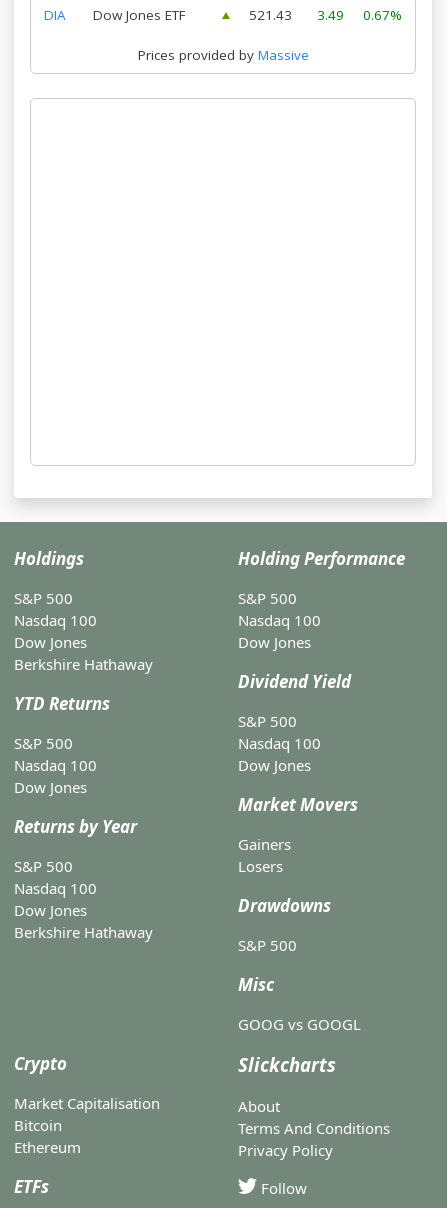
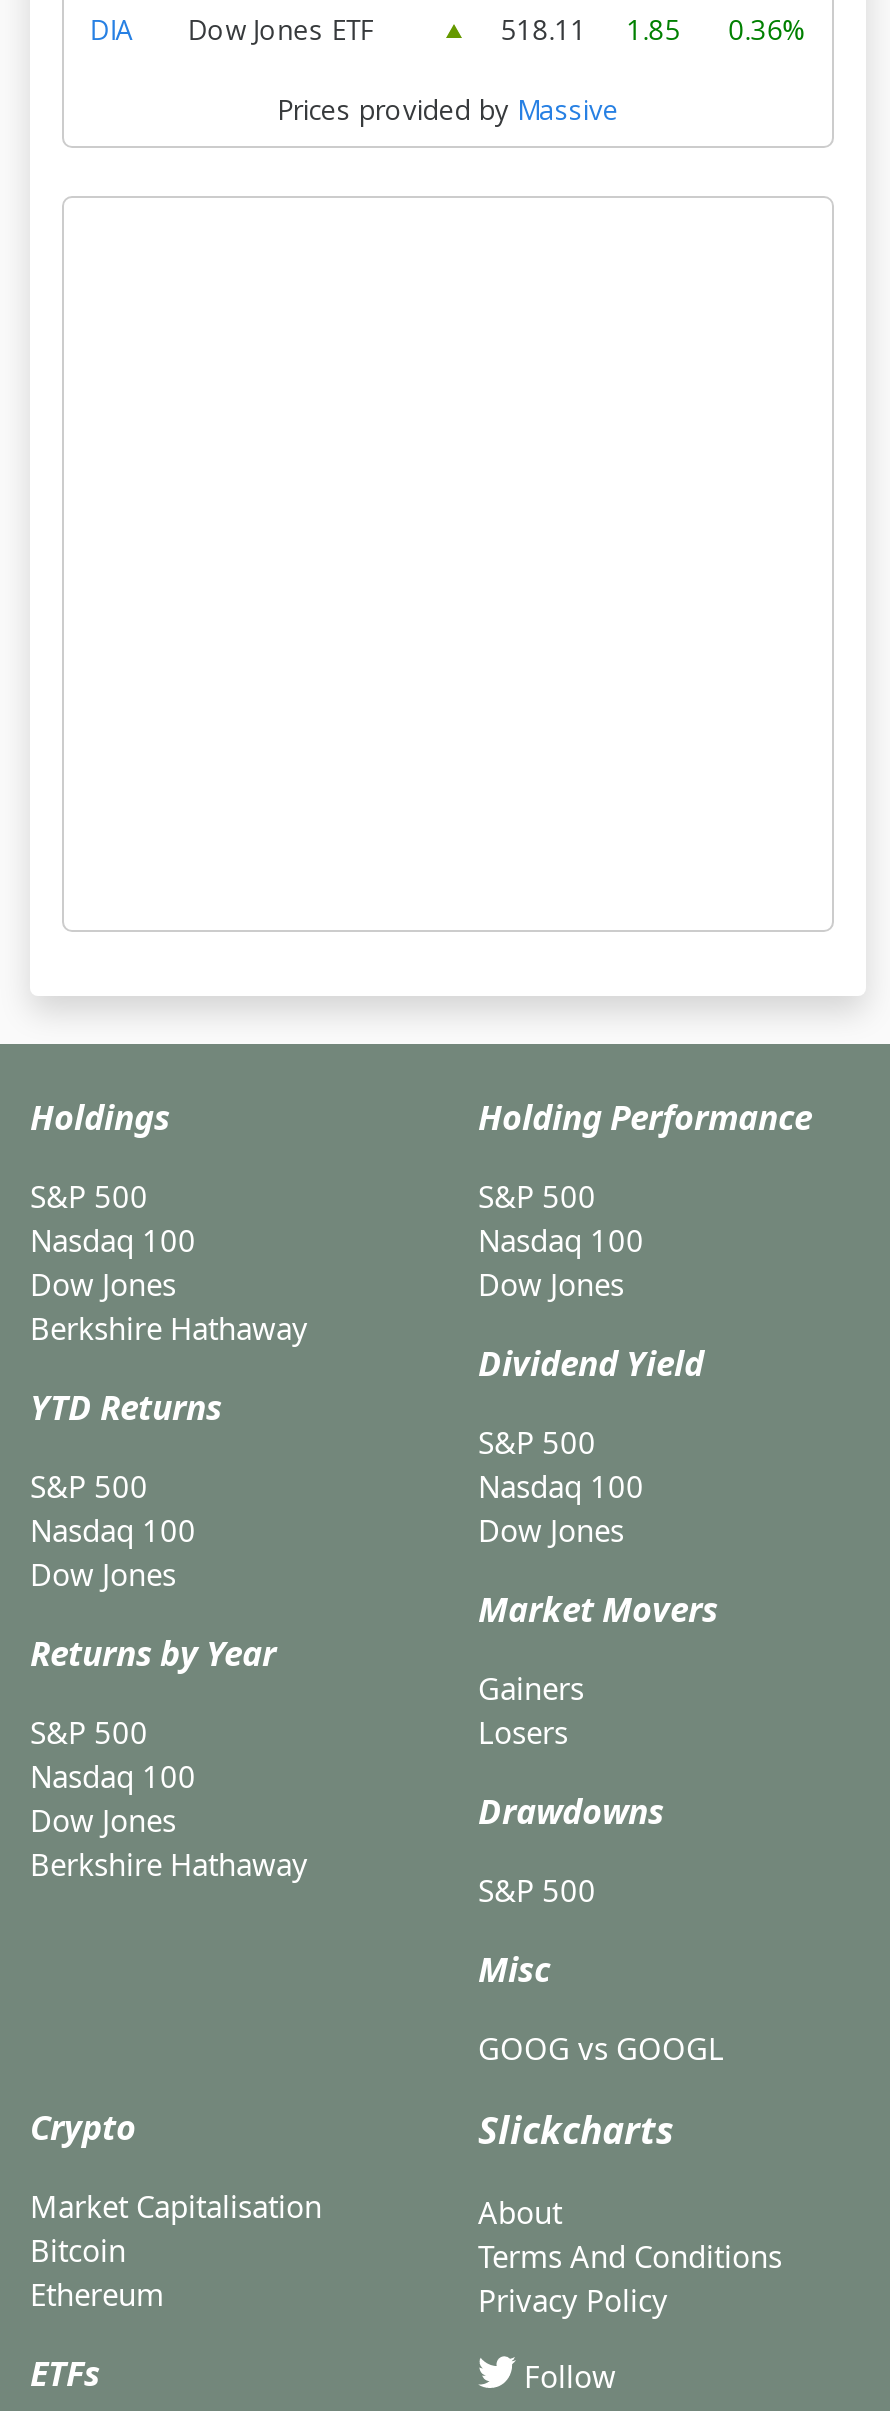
- 521.43
+ 518.11

- 3.49
+ 1.85

- 0.67%
+ 0.36%
